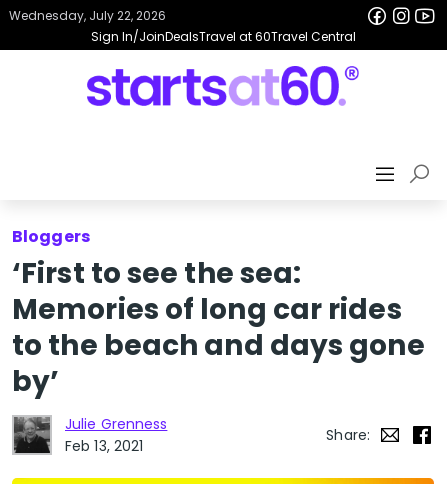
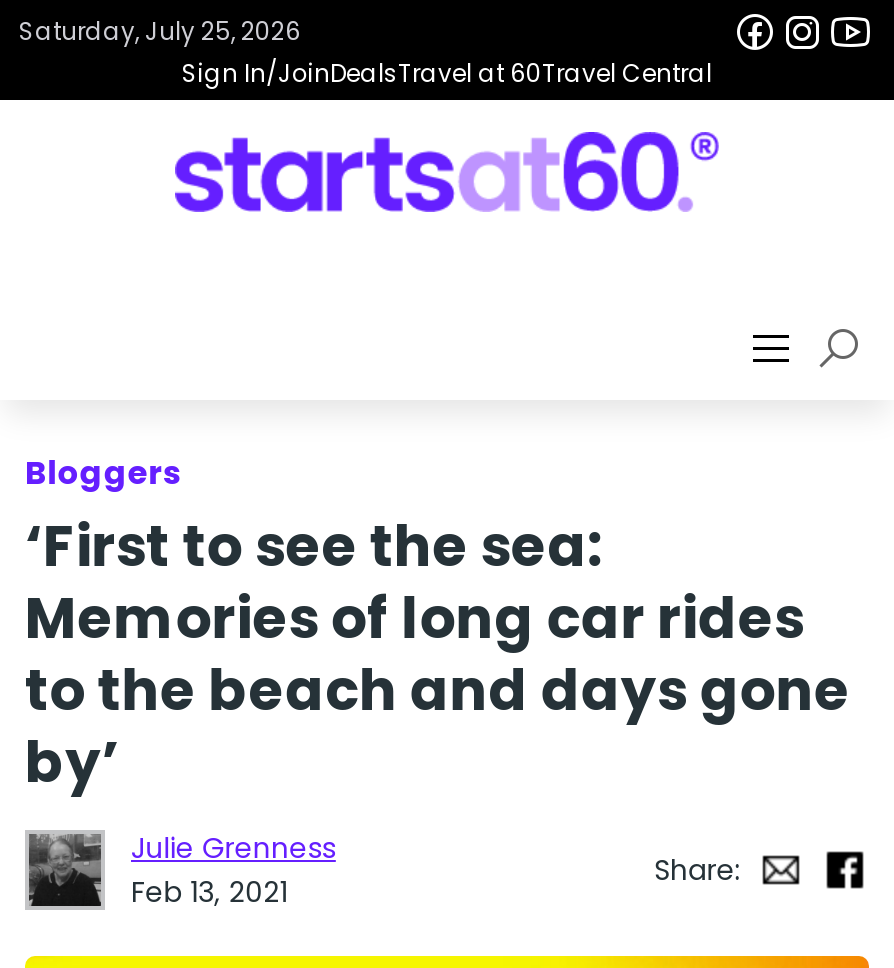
- Wednesday, July 22, 2026
+ Saturday, July 25, 2026
